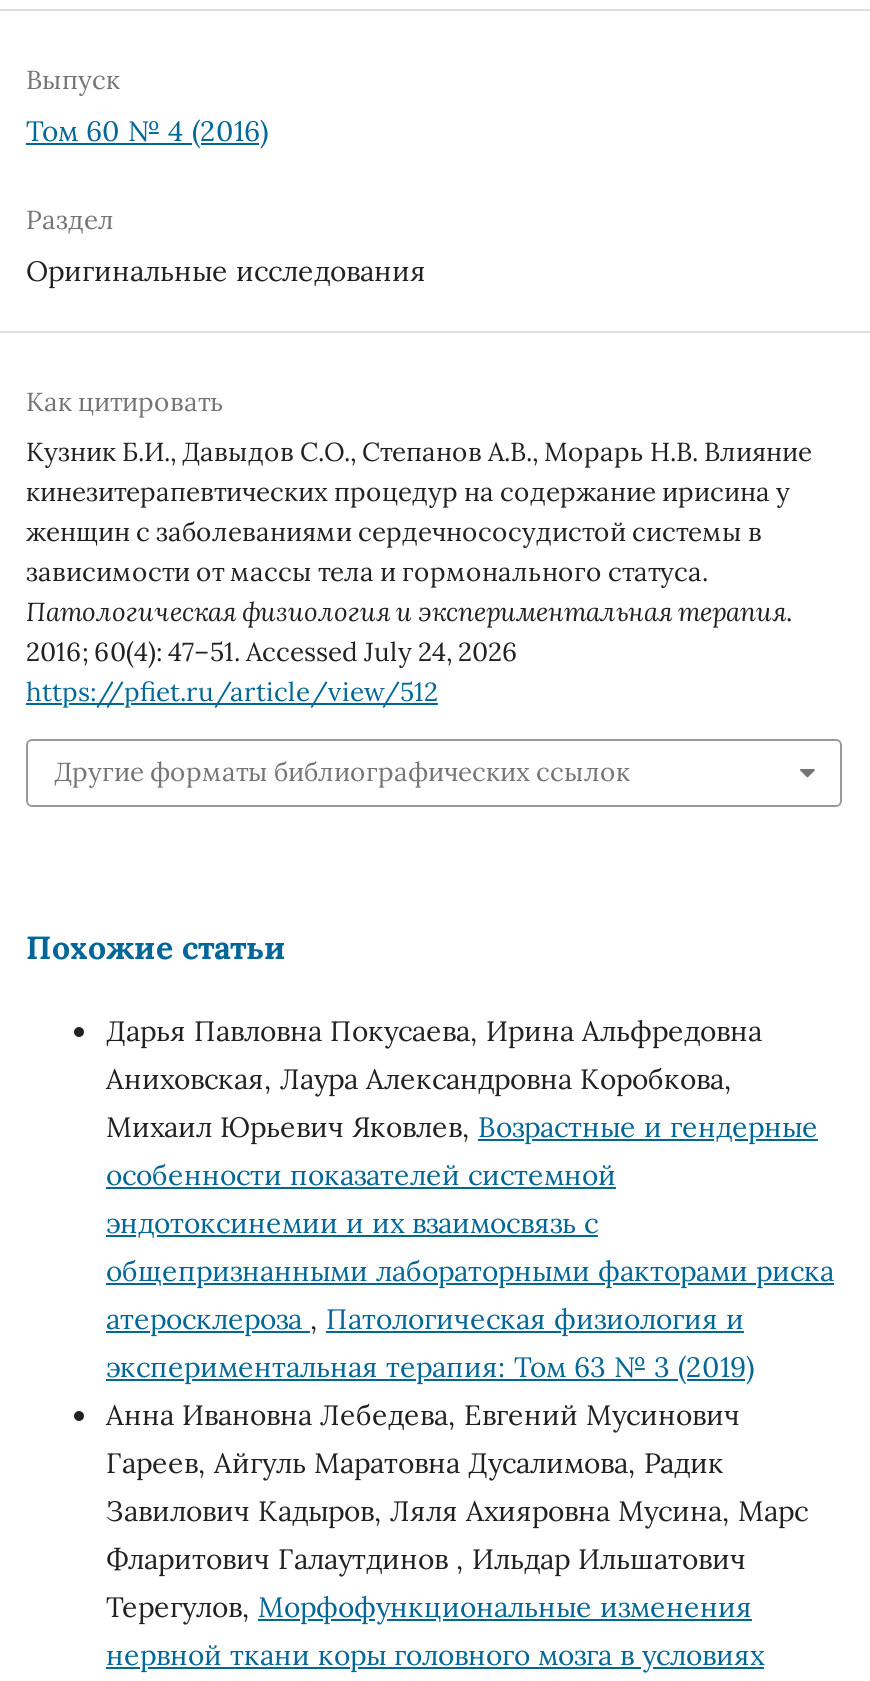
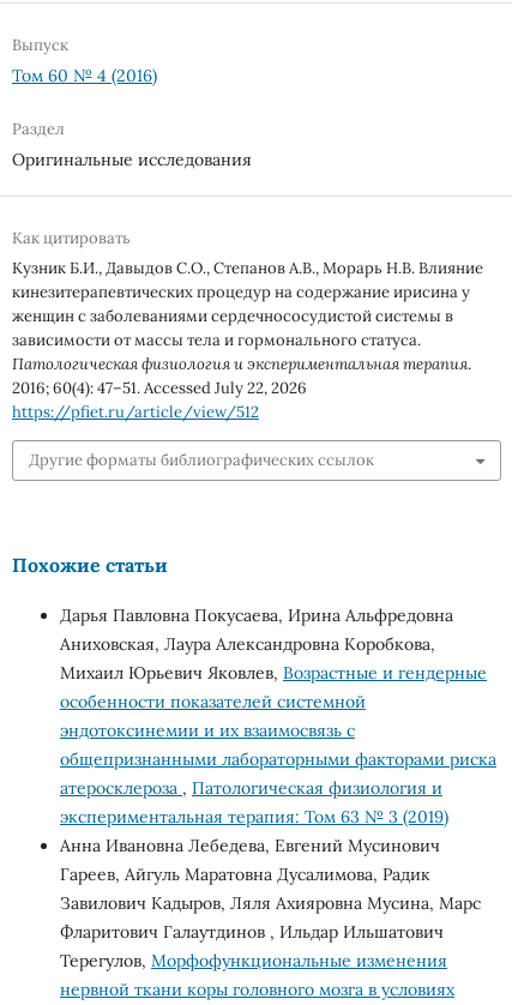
- 2016; 60(4): 47–51. Accessed July 24, 2026
+ 2016; 60(4): 47–51. Accessed July 22, 2026
